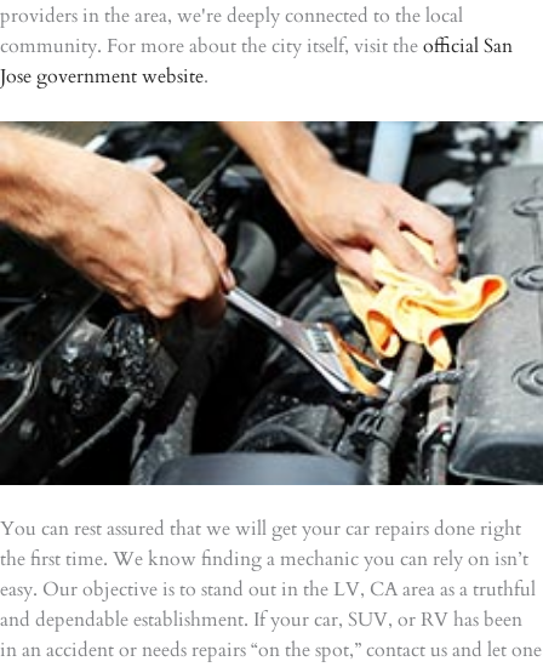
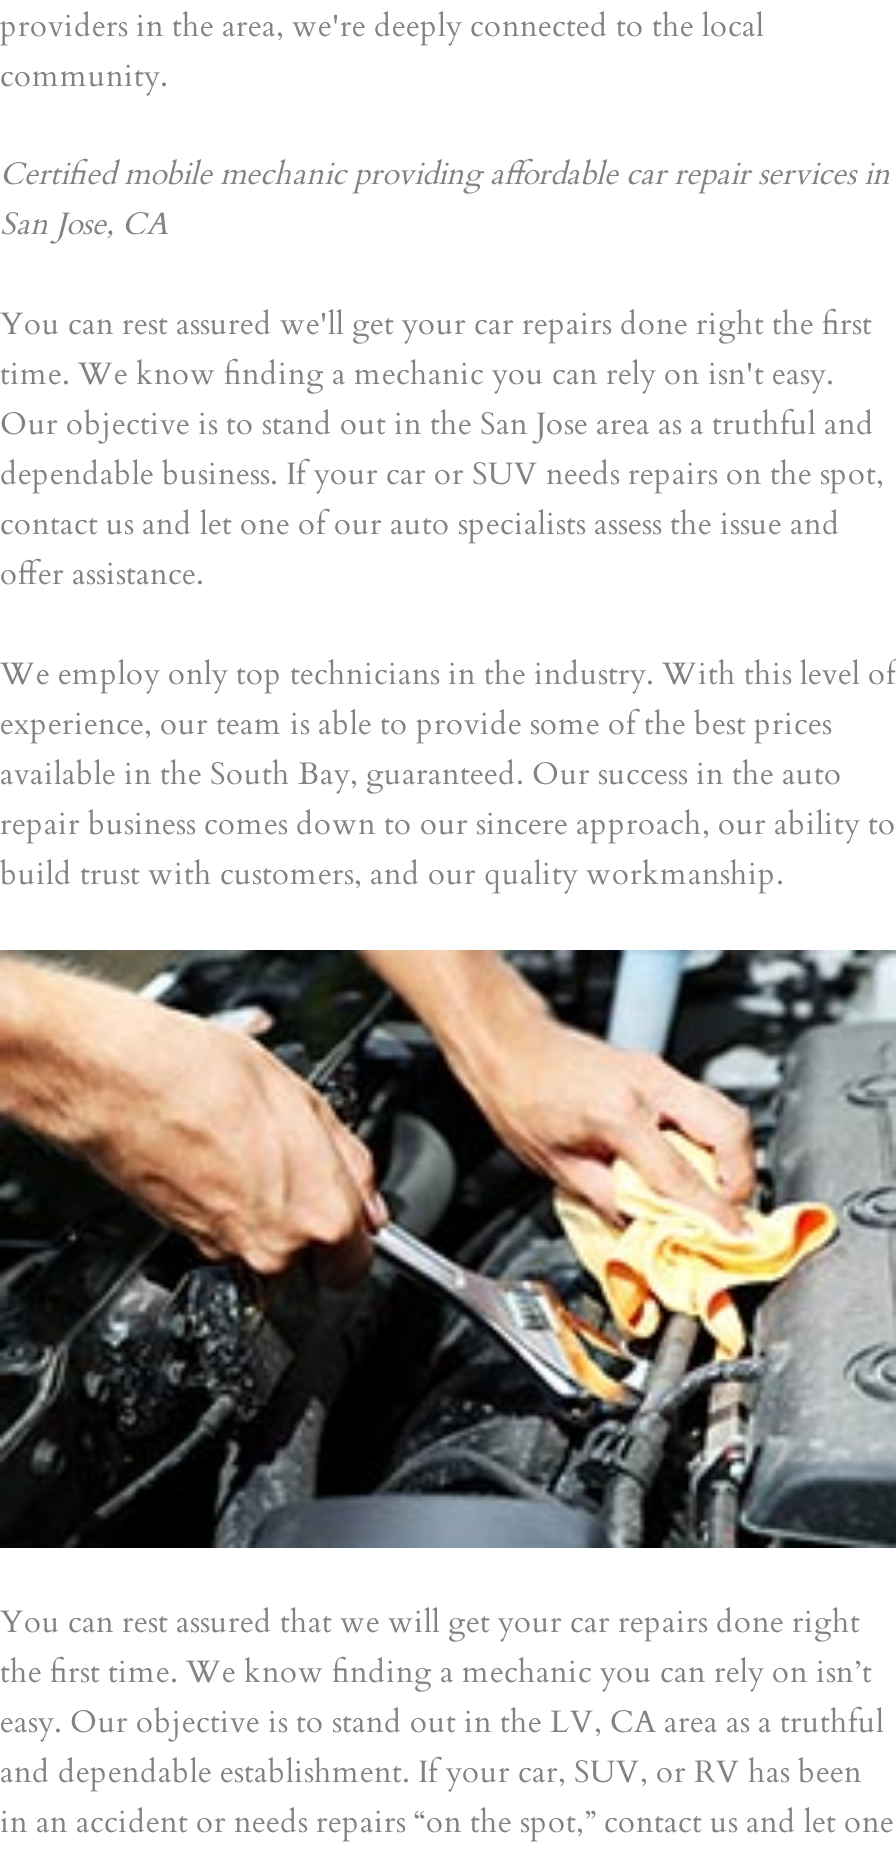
- community. For more about the city itself, visit the official San
- Jose government website.
+ community.
+ Certified mobile mechanic providing affordable car repair services in
+ San Jose, CA
+ You can rest assured we'll get your car repairs done right the first
+ time. We know finding a mechanic you can rely on isn't easy.
+ Our objective is to stand out in the San Jose area as a truthful and
+ dependable business. If your car or SUV needs repairs on the spot,
+ contact us and let one of our auto specialists assess the issue and
+ offer assistance.
+ We employ only top technicians in the industry. With this level of
+ experience, our team is able to provide some of the best prices
+ available in the South Bay, guaranteed. Our success in the auto
+ repair business comes down to our sincere approach, our ability to
+ build trust with customers, and our quality workmanship.
